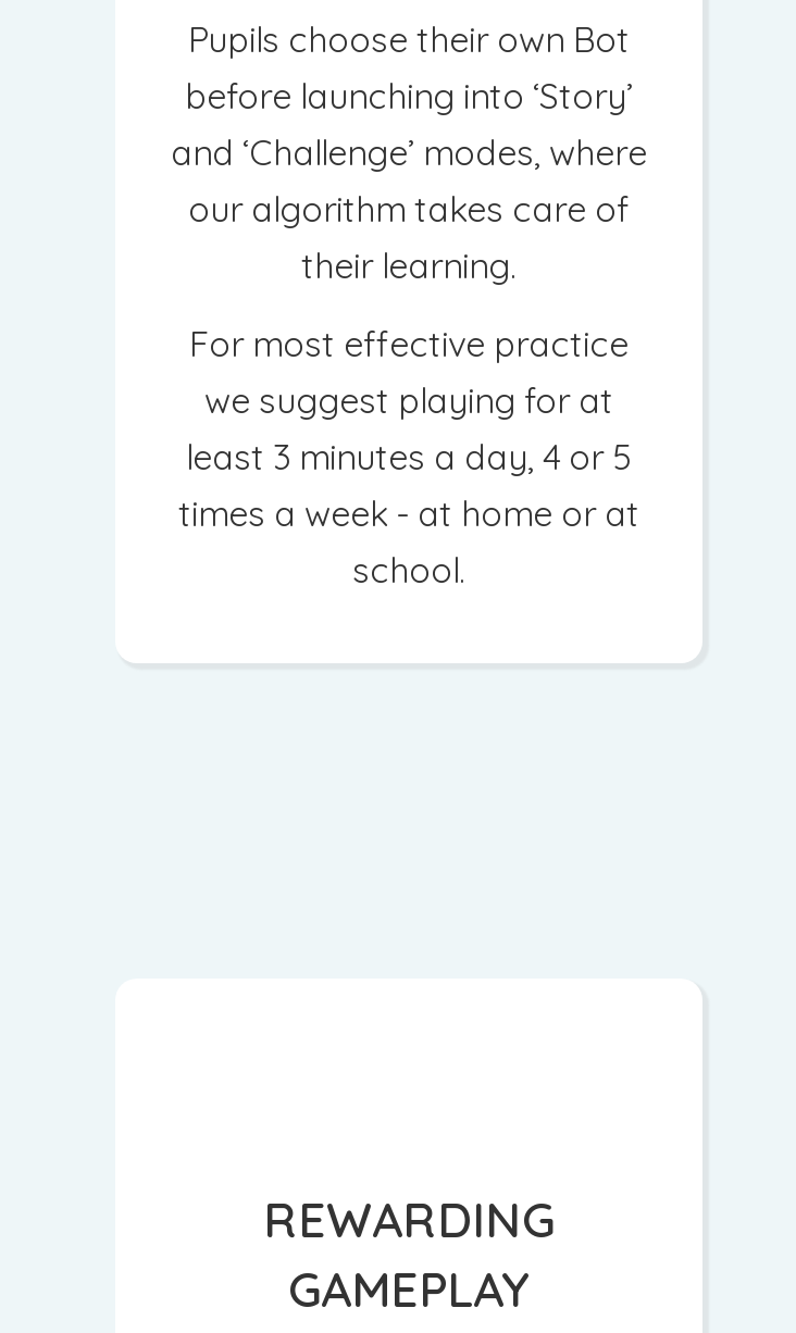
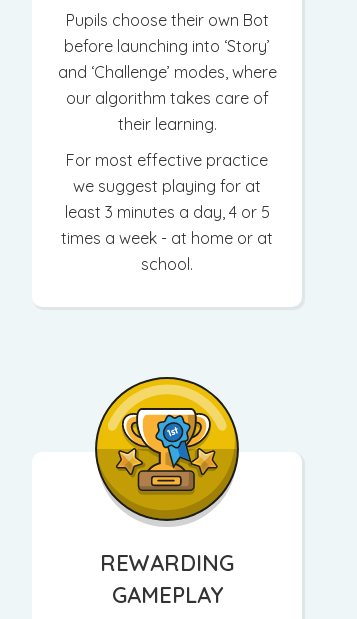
+ [image]
